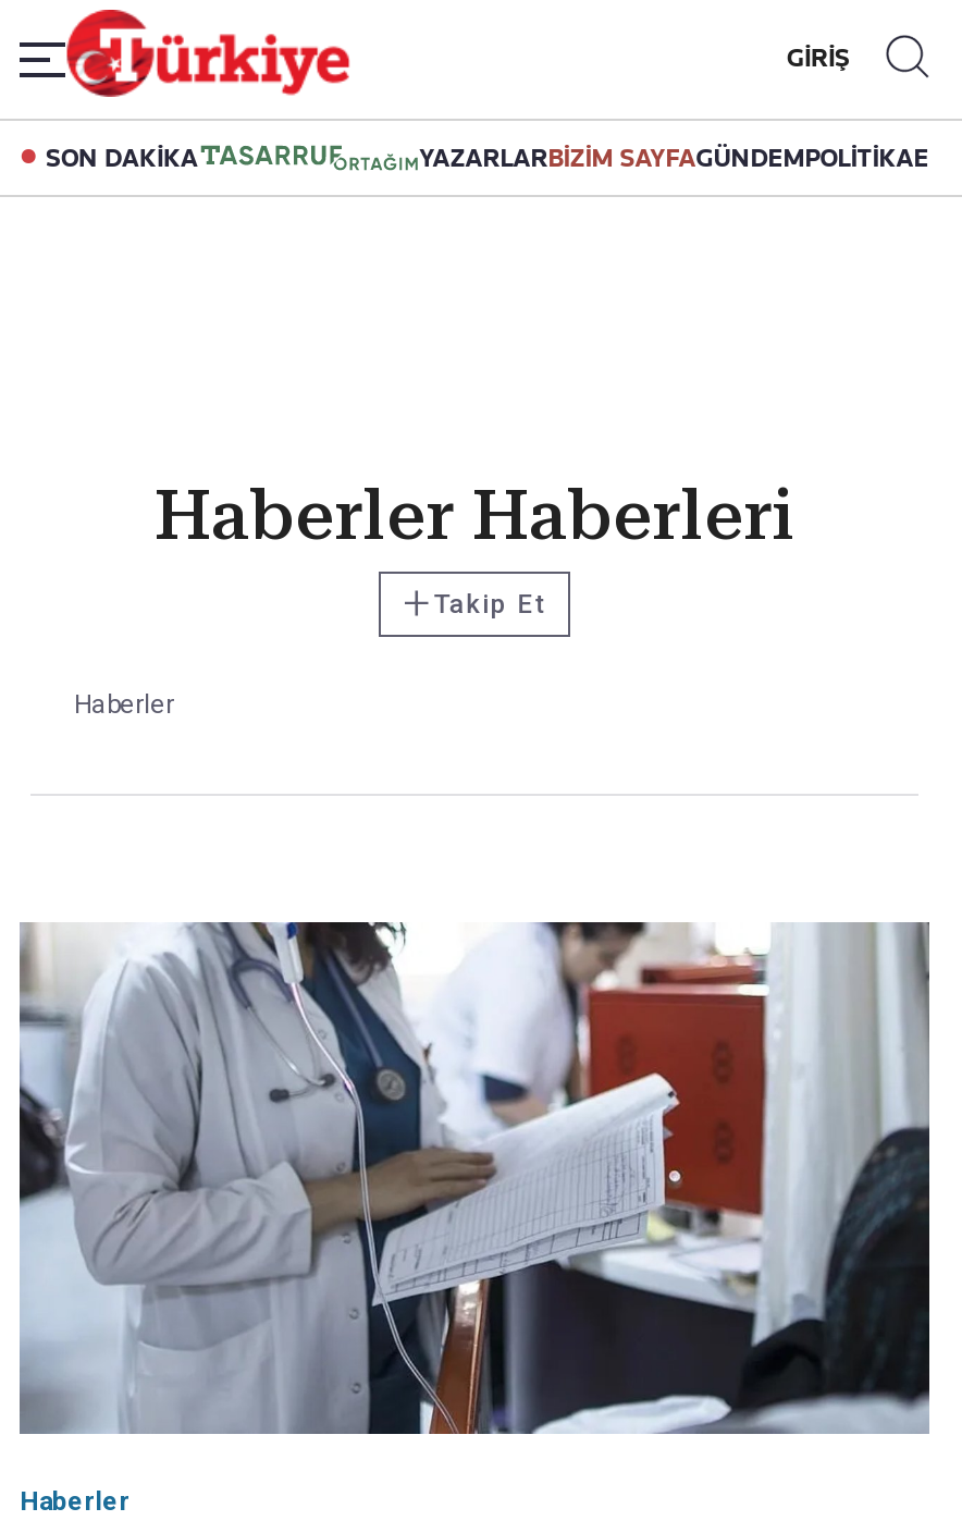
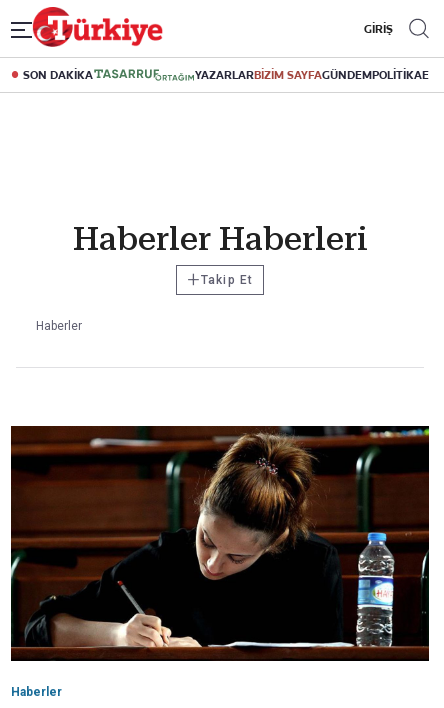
- [image]
+ [image]
